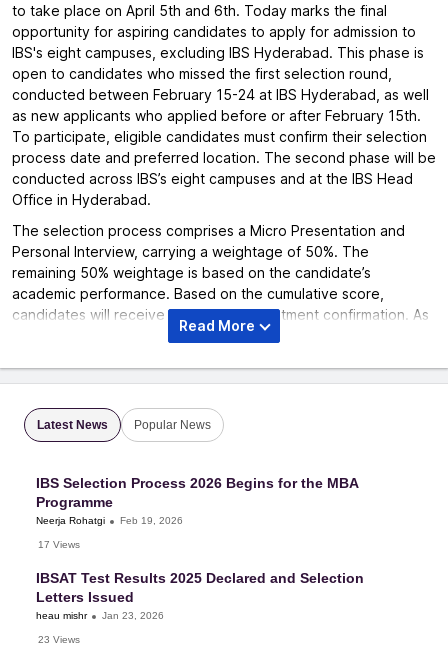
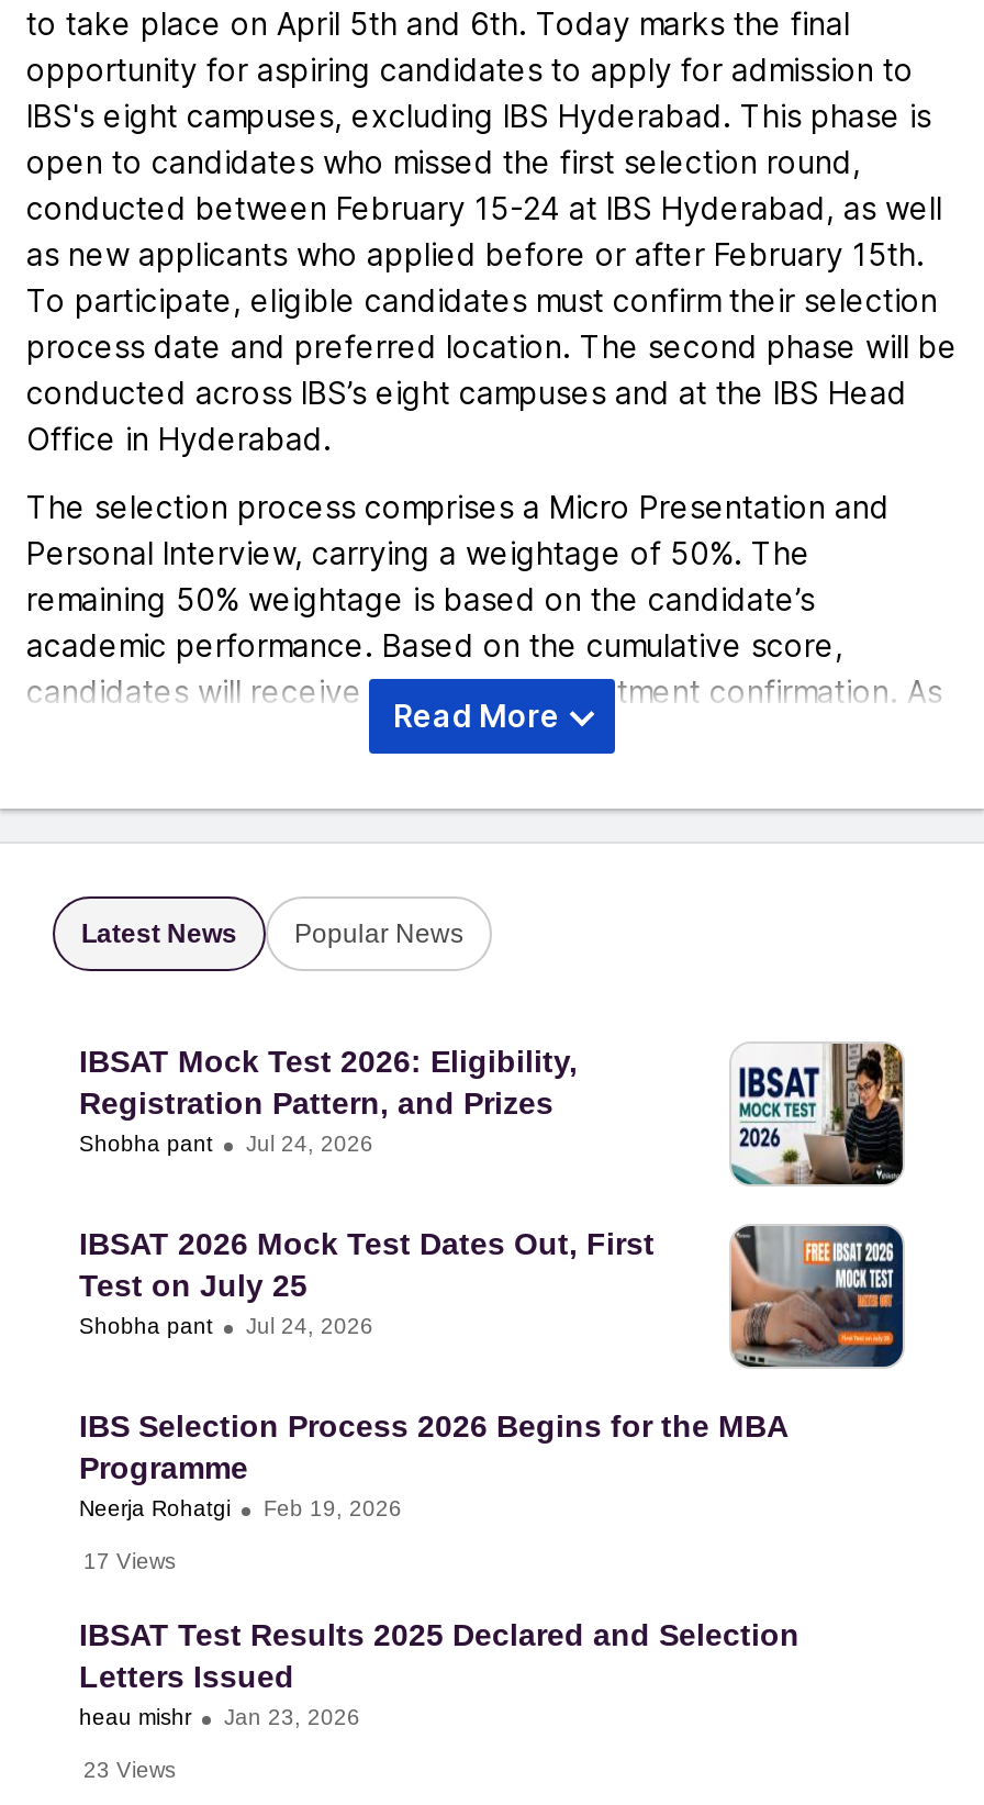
+ [image]
+ IBSAT Mock Test 2026: Eligibility,
+ Registration Pattern, and Prizes
+ Shobha pant
+ Jul 24, 2026
+ IBSAT 2026 Mock Test Dates Out, First
+ Test on July 25
+ Shobha pant
+ Jul 24, 2026

+ [image]
